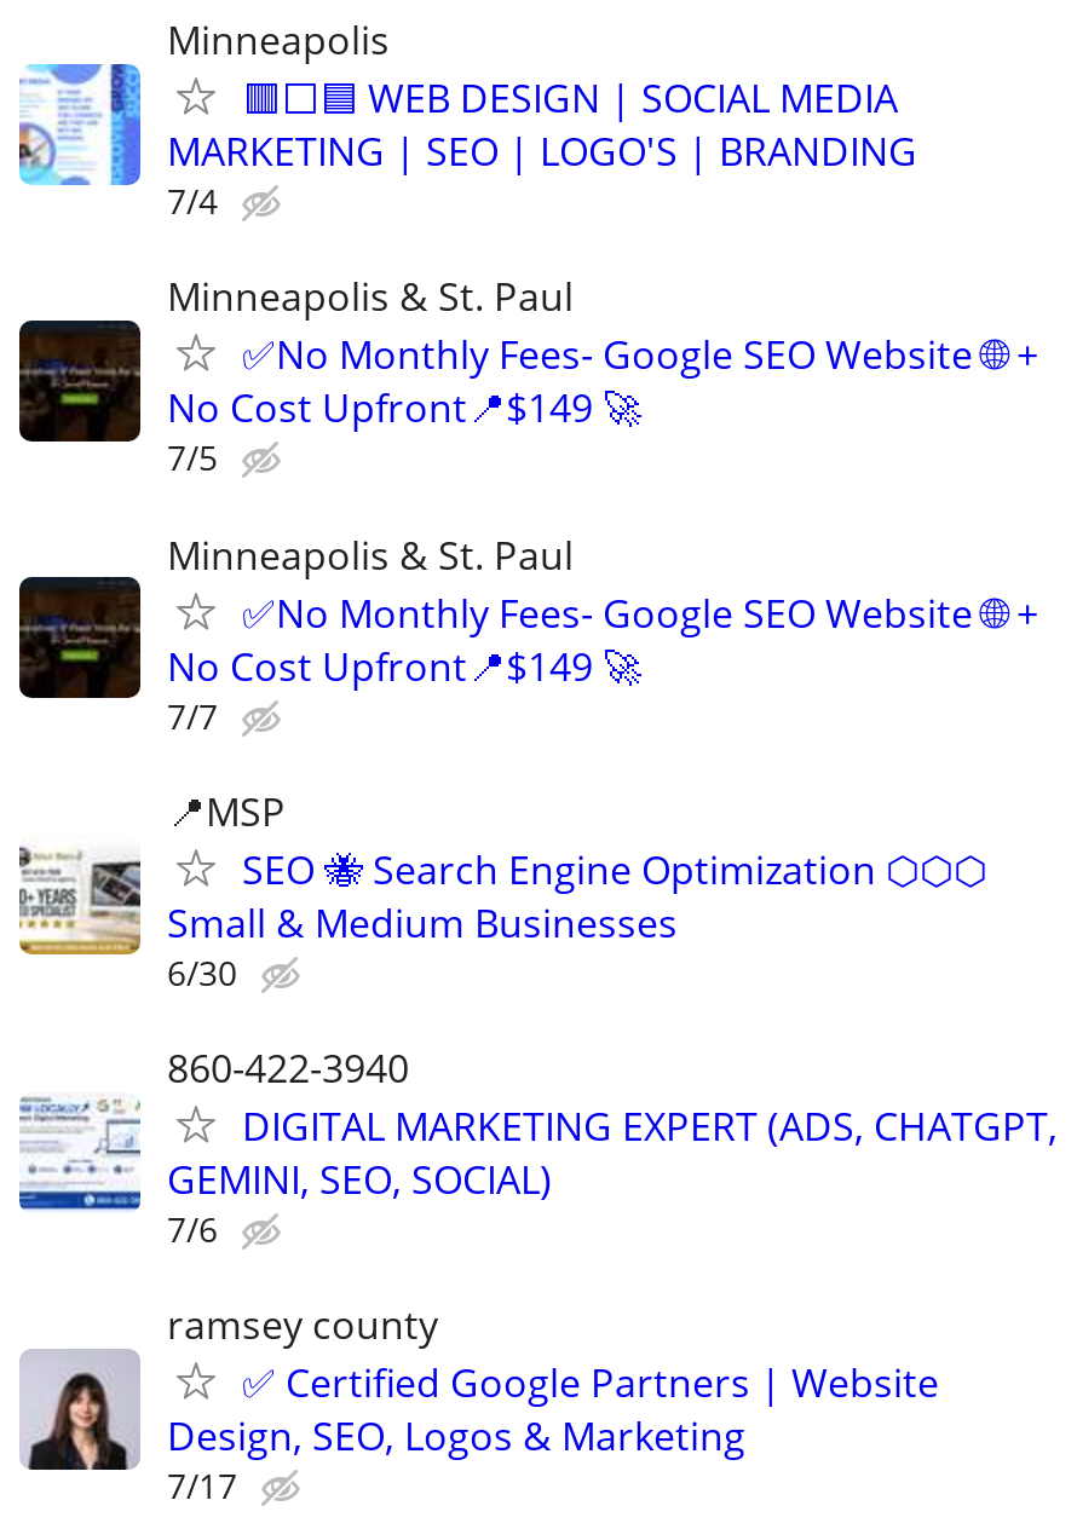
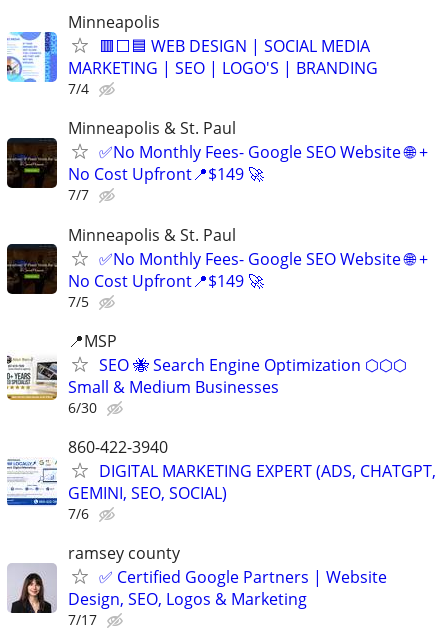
- 7/5
+ 7/7

- 7/7
+ 7/5
